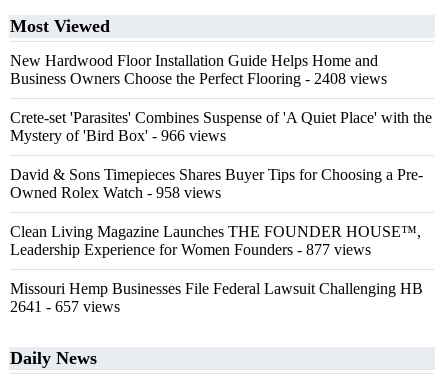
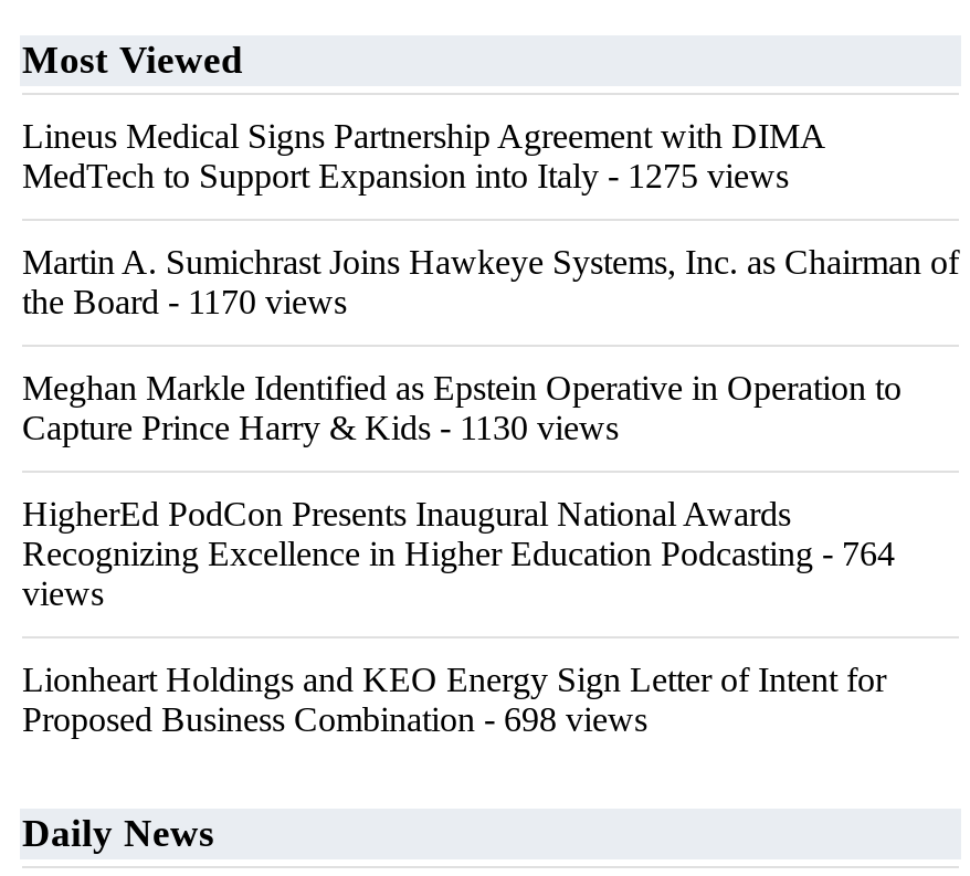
- New Hardwood Floor Installation Guide Helps Home and
- Business Owners Choose the Perfect Flooring - 2408 views
+ Lineus Medical Signs Partnership Agreement with DIMA
+ MedTech to Support Expansion into Italy - 1275 views

- Crete-set 'Parasites' Combines Suspense of 'A Quiet Place' with the
- Mystery of 'Bird Box' - 966 views
+ Martin A. Sumichrast Joins Hawkeye Systems, Inc. as Chairman of
+ the Board - 1170 views

- David & Sons Timepieces Shares Buyer Tips for Choosing a Pre-
- Owned Rolex Watch - 958 views
+ Meghan Markle Identified as Epstein Operative in Operation to
+ Capture Prince Harry & Kids - 1130 views

- Clean Living Magazine Launches THE FOUNDER HOUSE™,
- Leadership Experience for Women Founders - 877 views
+ HigherEd PodCon Presents Inaugural National Awards
+ Recognizing Excellence in Higher Education Podcasting - 764
+ views

- Missouri Hemp Businesses File Federal Lawsuit Challenging HB
- 2641 - 657 views
+ Lionheart Holdings and KEO Energy Sign Letter of Intent for
+ Proposed Business Combination - 698 views
